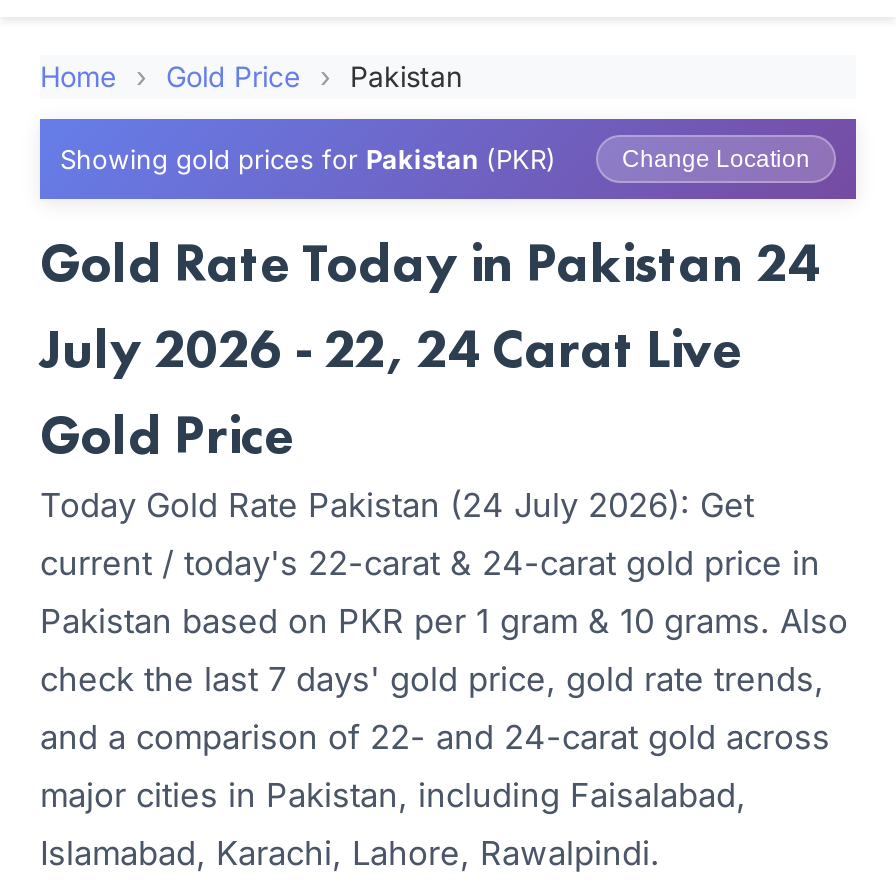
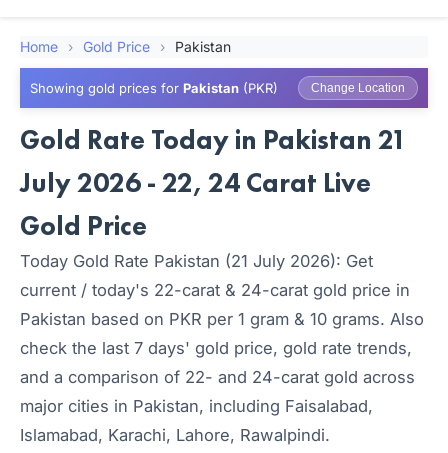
- Gold Rate Today in Pakistan 24
+ Gold Rate Today in Pakistan 21

- Today Gold Rate Pakistan (24 July 2026): Get
+ Today Gold Rate Pakistan (21 July 2026): Get
